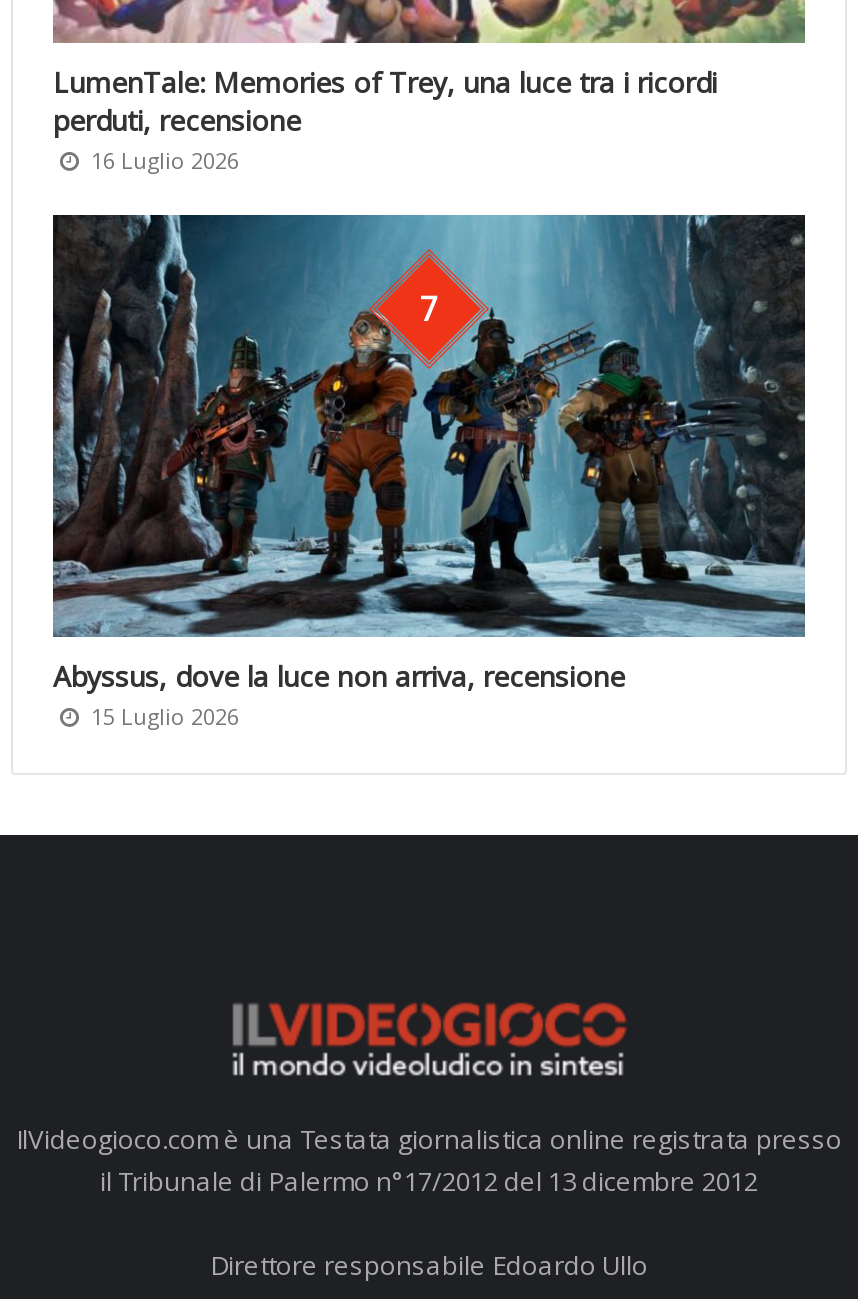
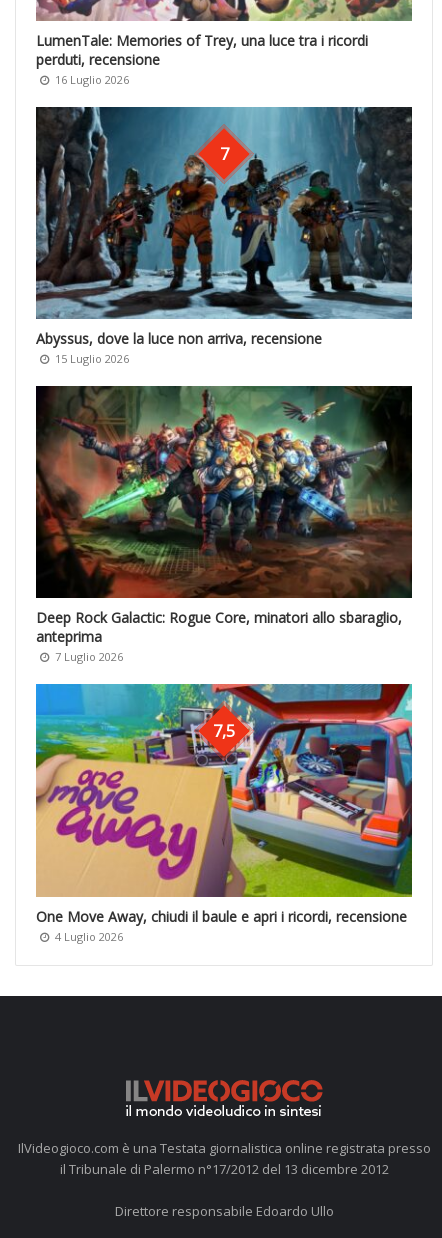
+ [image]
+ Deep Rock Galactic: Rogue Core, minatori allo sbaraglio,
+ anteprima
+ 7 Luglio 2026

+ [image]
+ 7,5

+ One Move Away, chiudi il baule e apri i ricordi, recensione
+ 4 Luglio 2026
